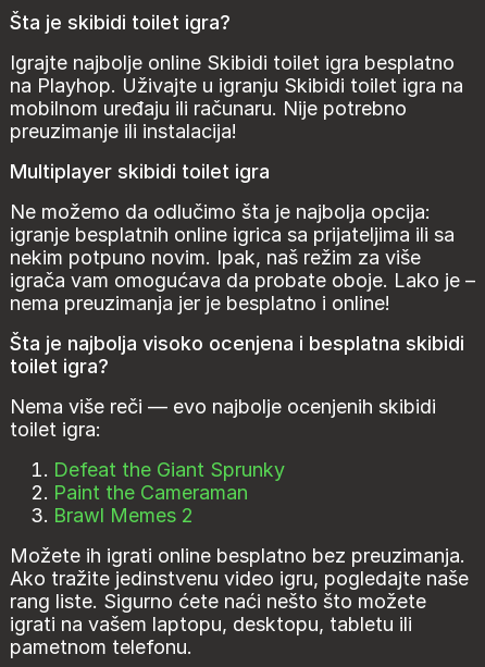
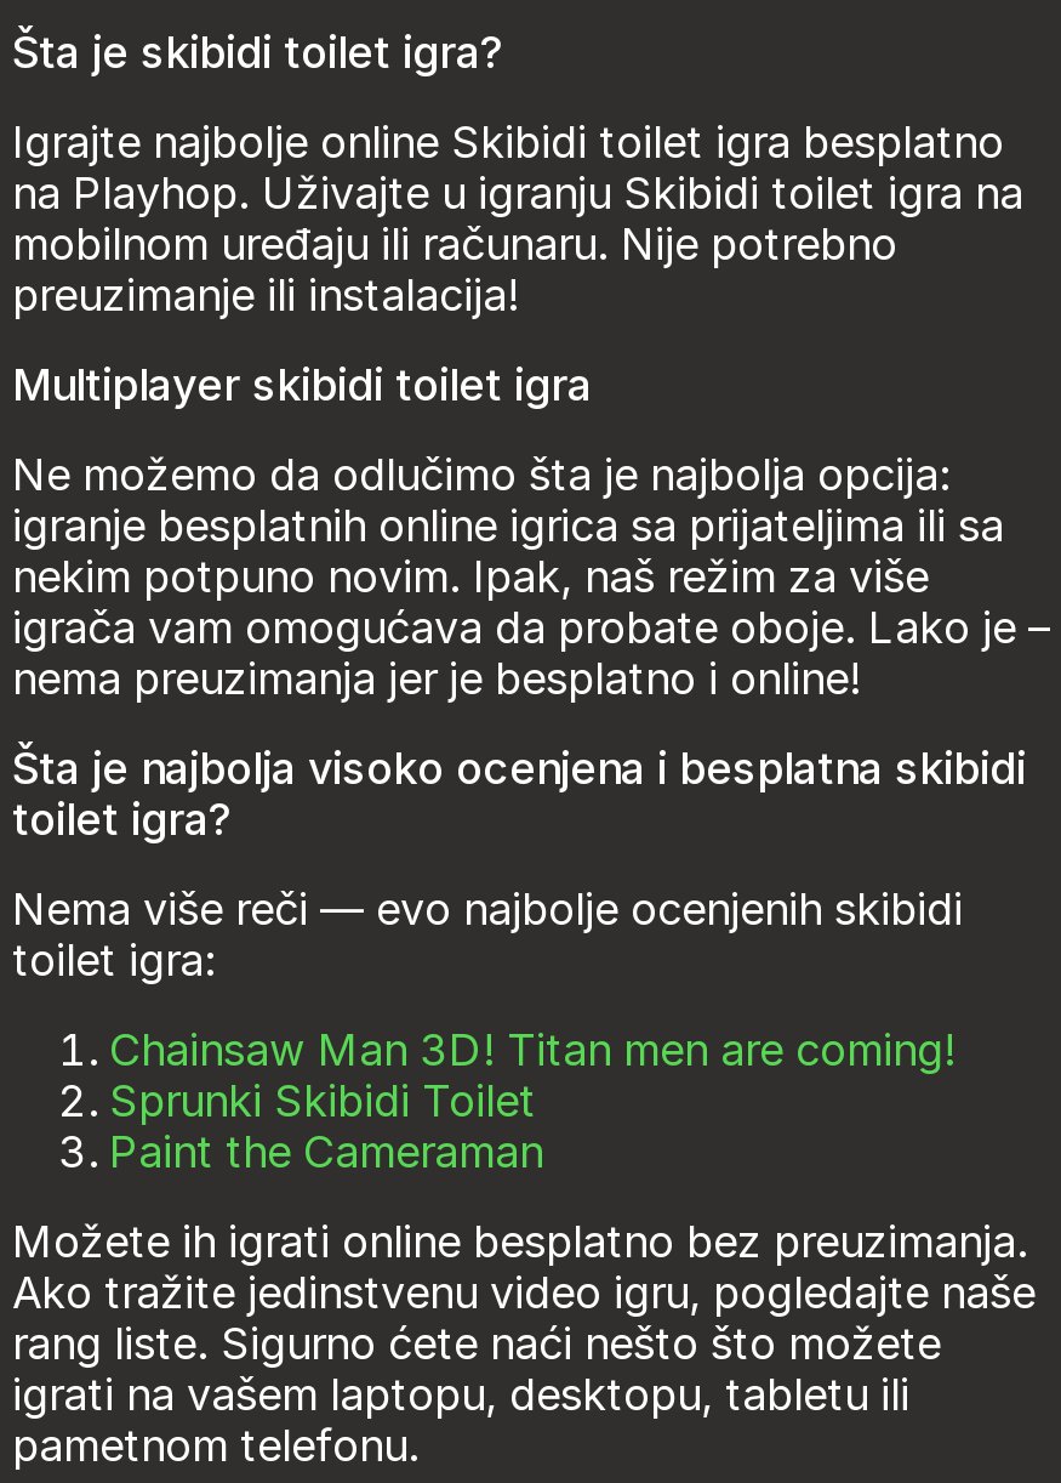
- Defeat the Giant Sprunky
+ Chainsaw Man 3D! Titan men are coming!
+ Sprunki Skibidi Toilet

moved down: Paint the Cameraman

- Brawl Memes 2
